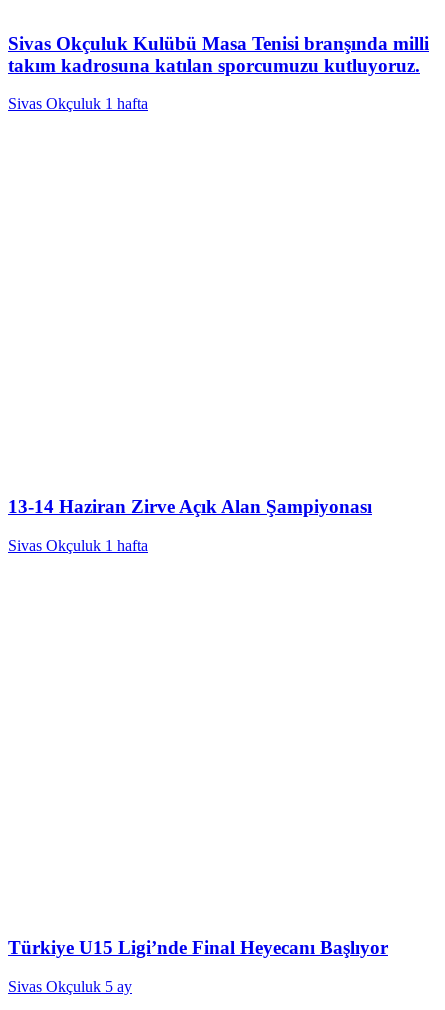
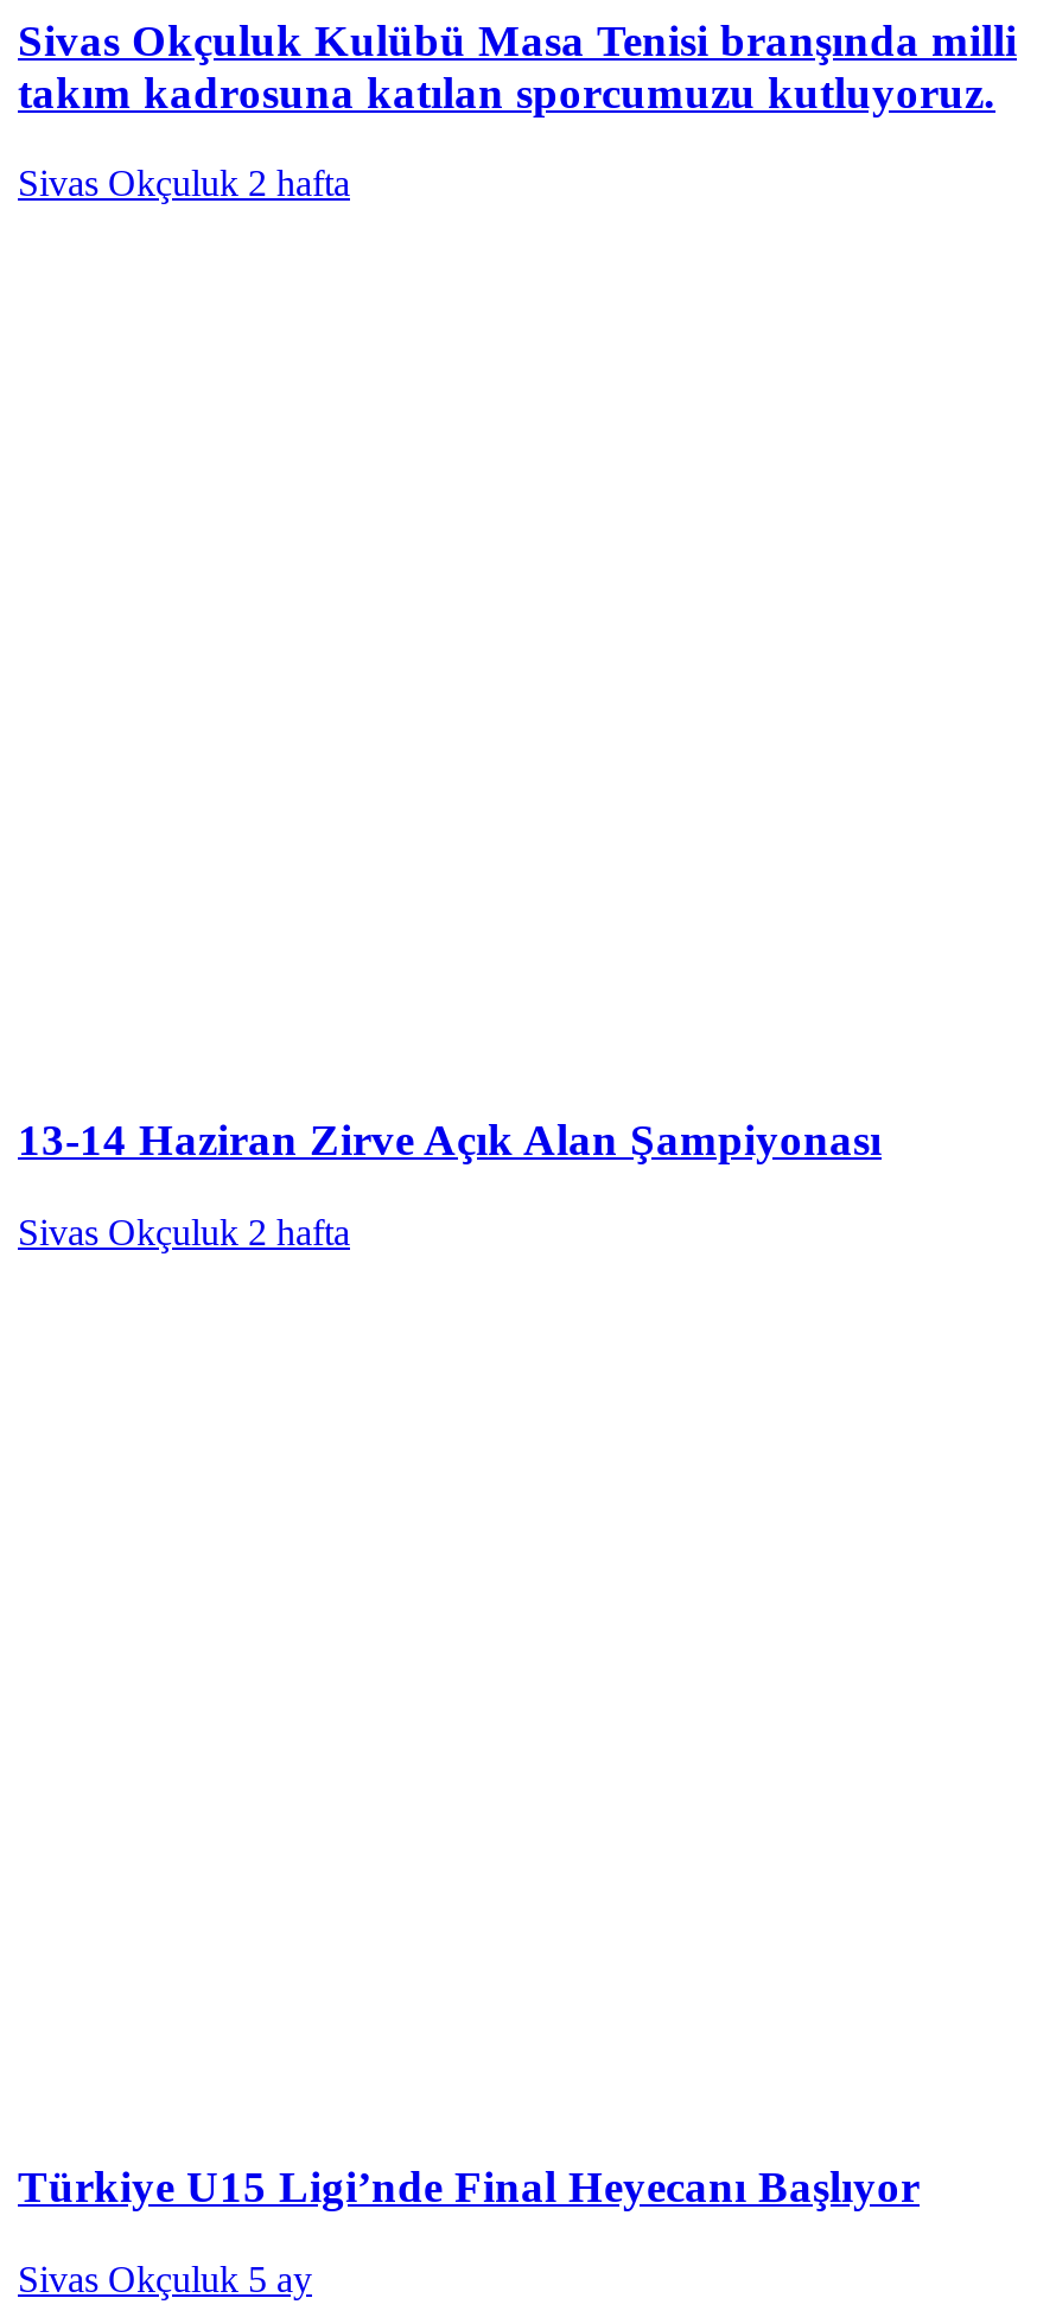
- Sivas Okçuluk 1 hafta
+ Sivas Okçuluk 2 hafta

- Sivas Okçuluk 1 hafta
+ Sivas Okçuluk 2 hafta
